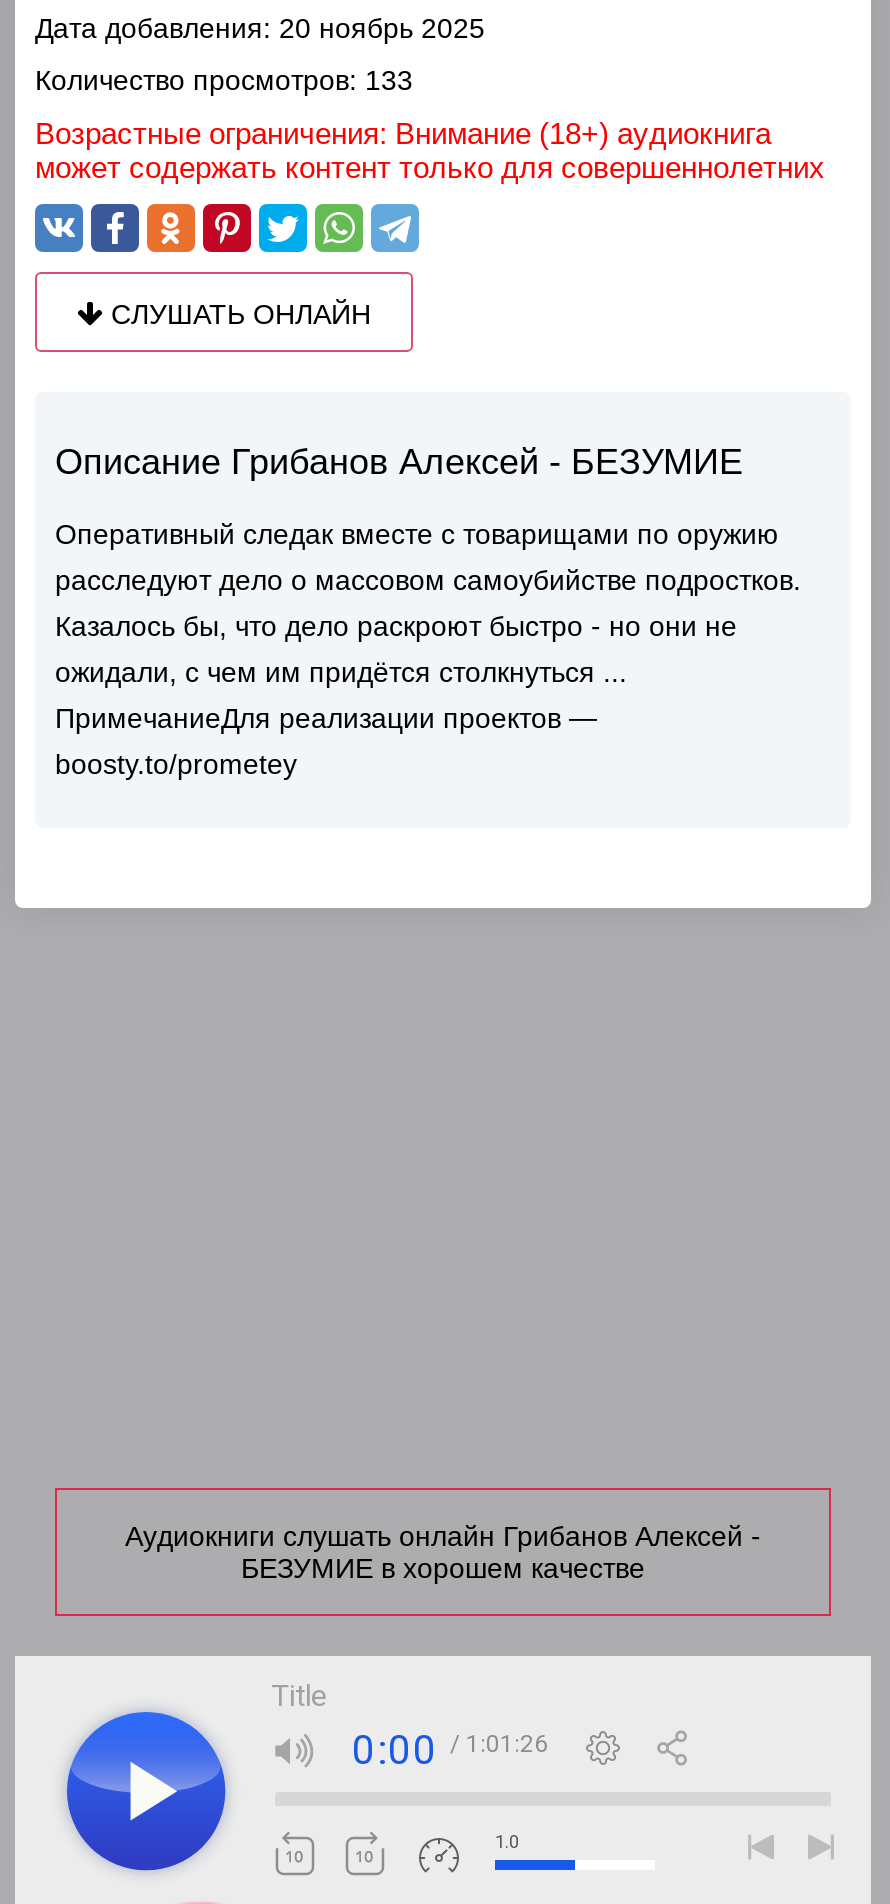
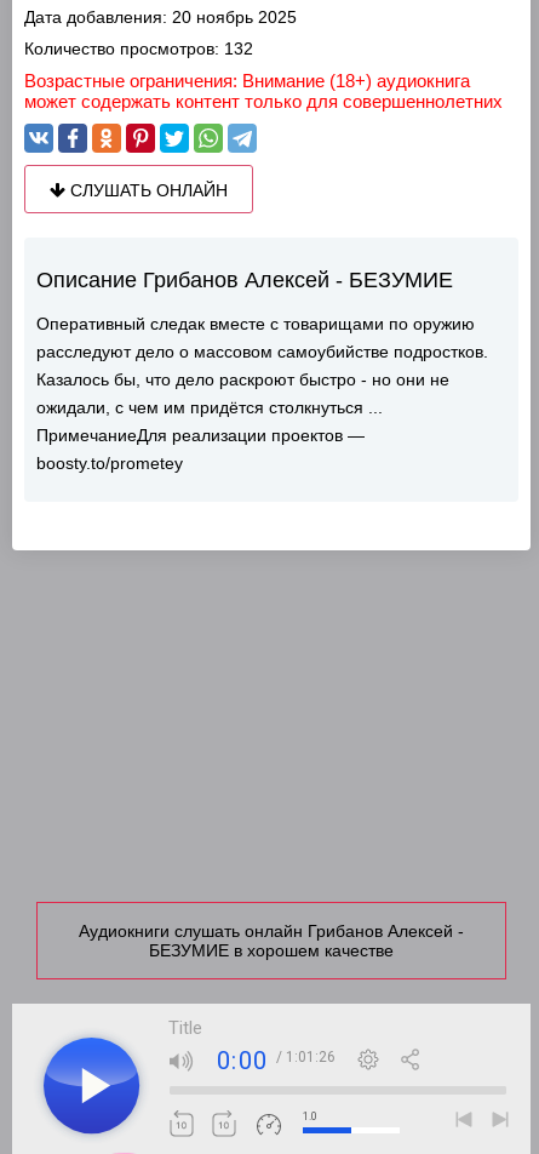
- Количество просмотров: 133
+ Количество просмотров: 132
